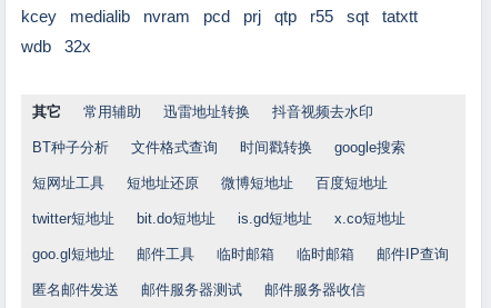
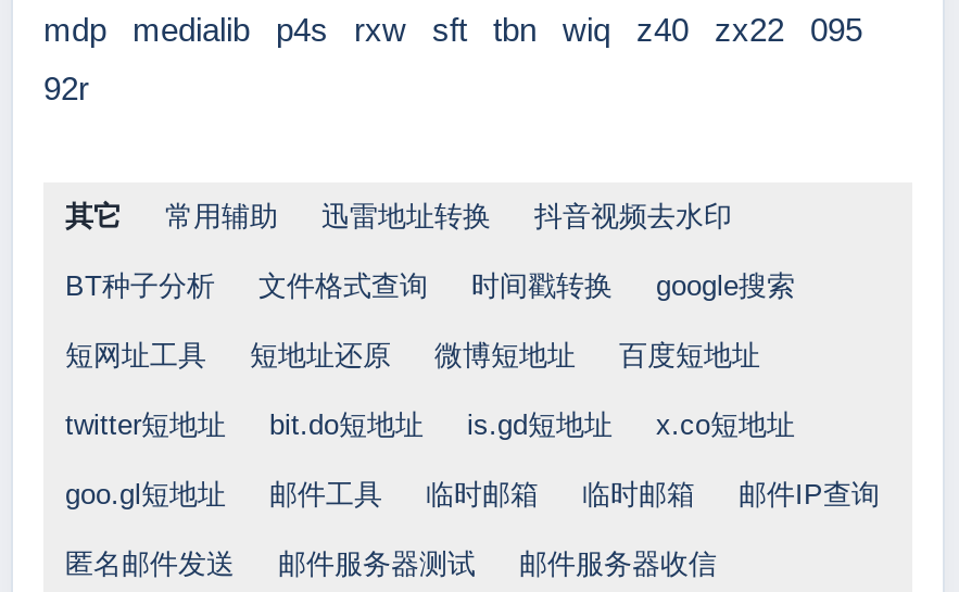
- kcey
+ mdp

- nvram
- pcd
- prj
- qtp
- r55
- sqt
- tatxtt
+ p4s
+ rxw
+ sft
+ tbn
+ wiq
+ z40
+ zx22
+ 095

- wdb
- 32x
+ 92r
